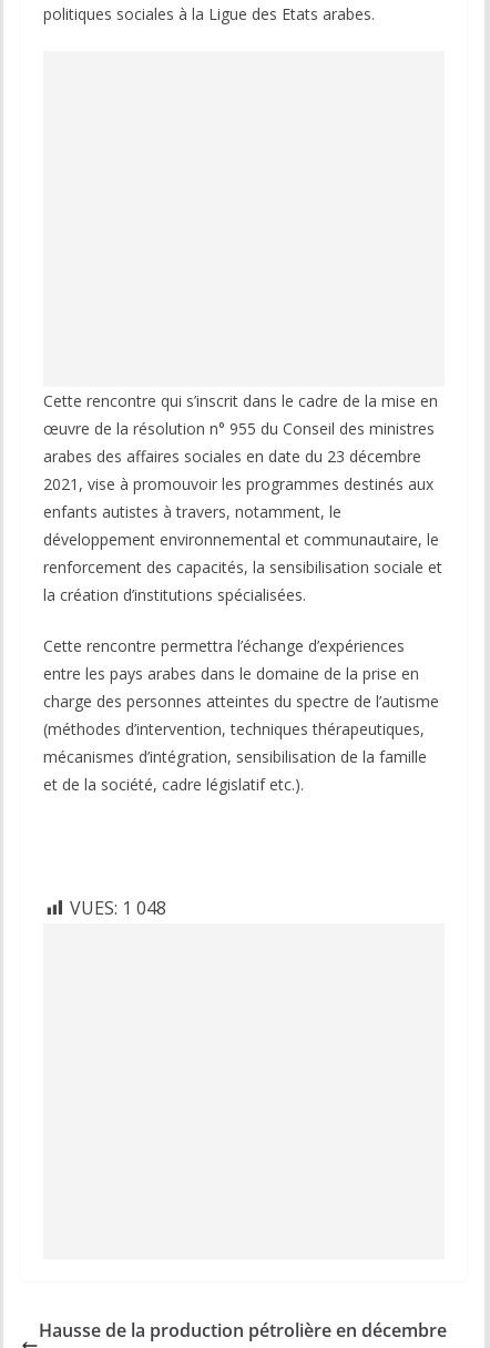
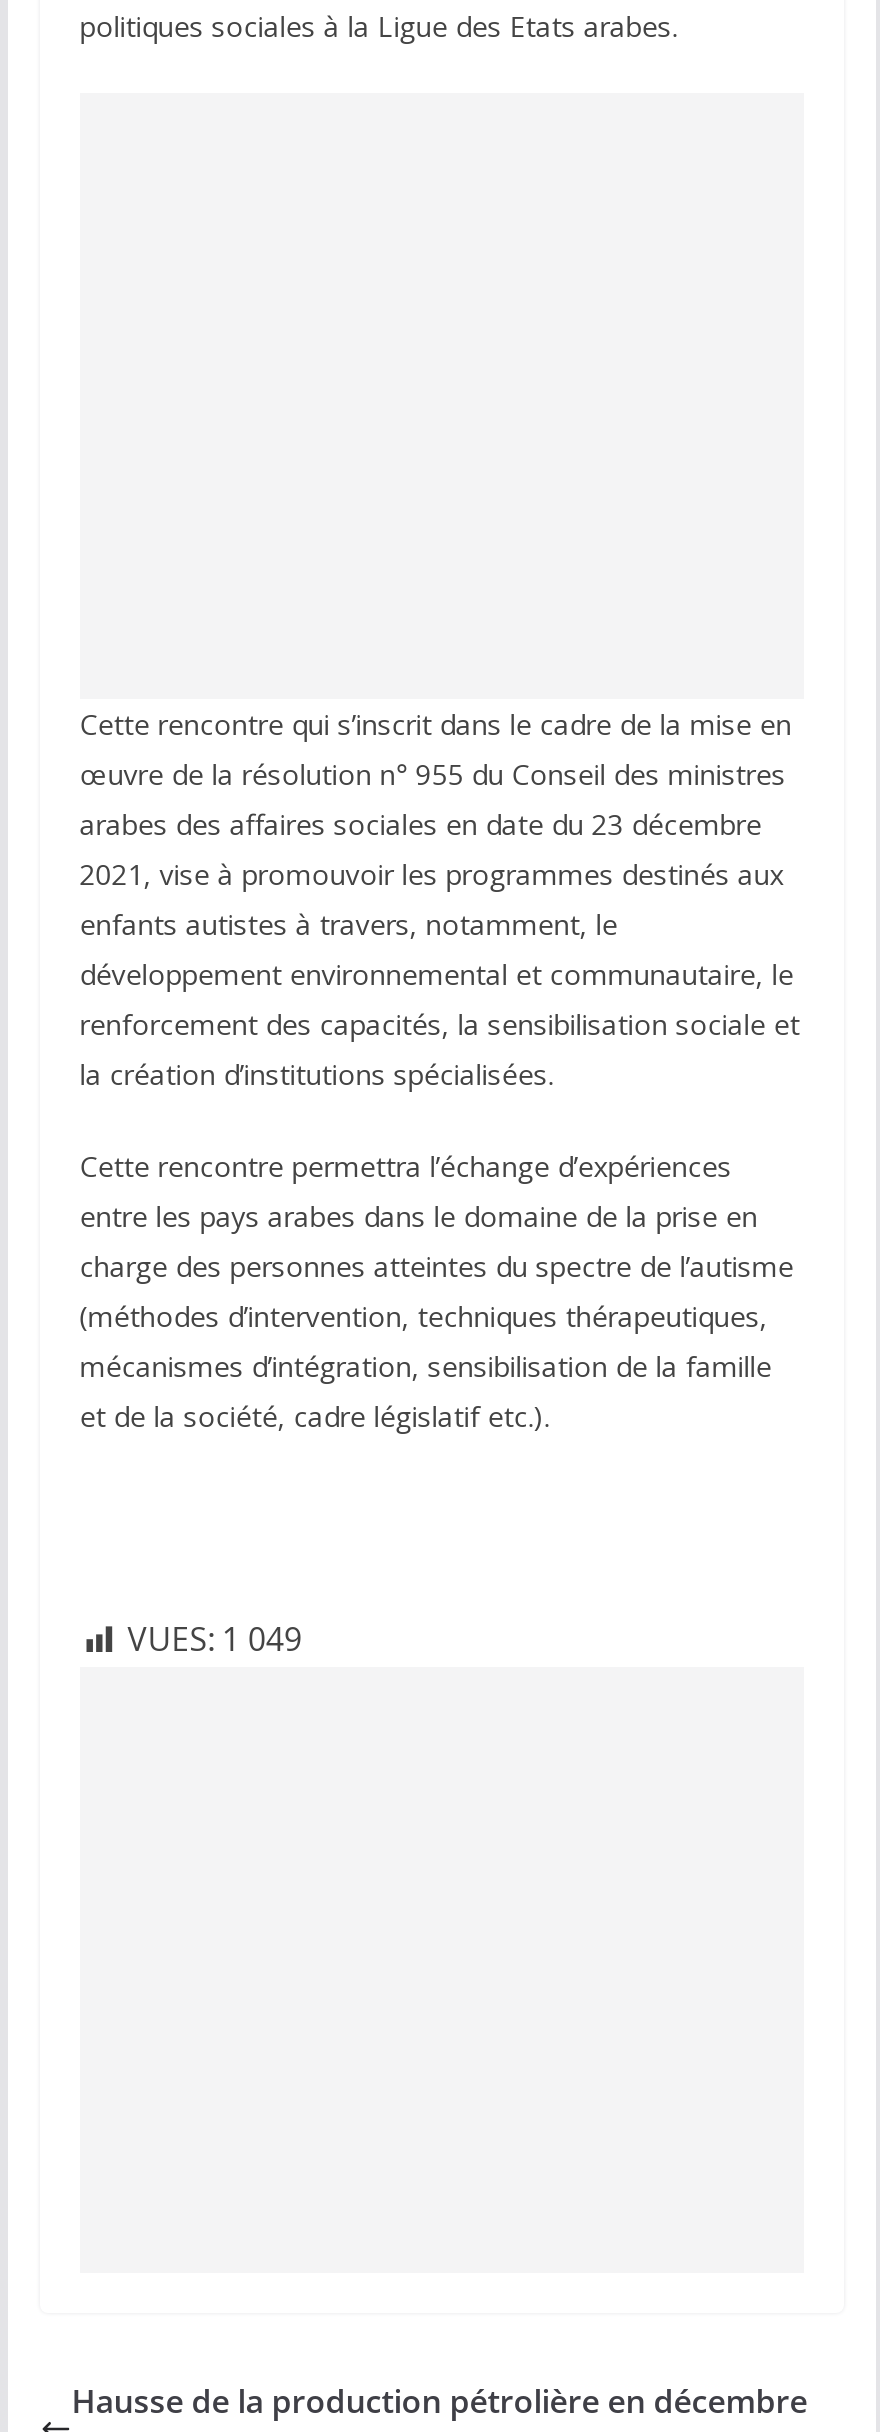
- VUES: 1 048
+ VUES: 1 049
